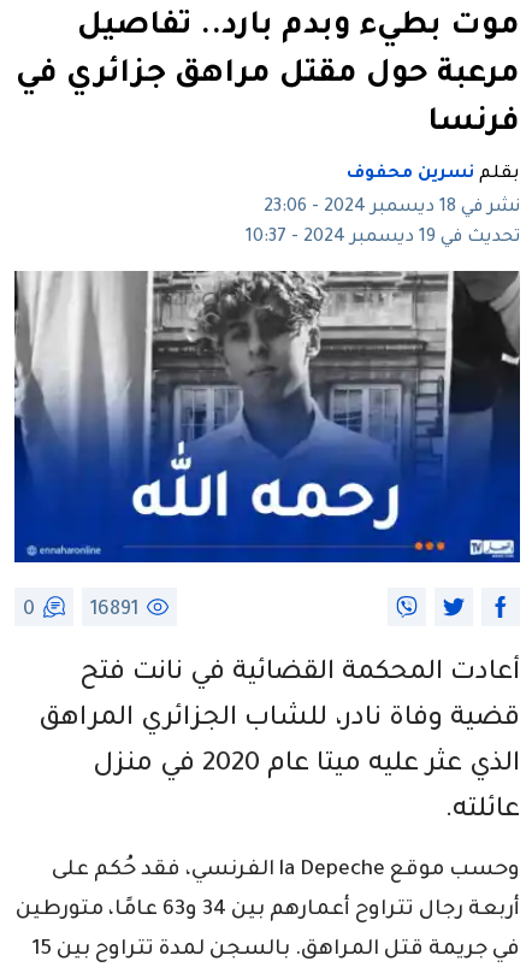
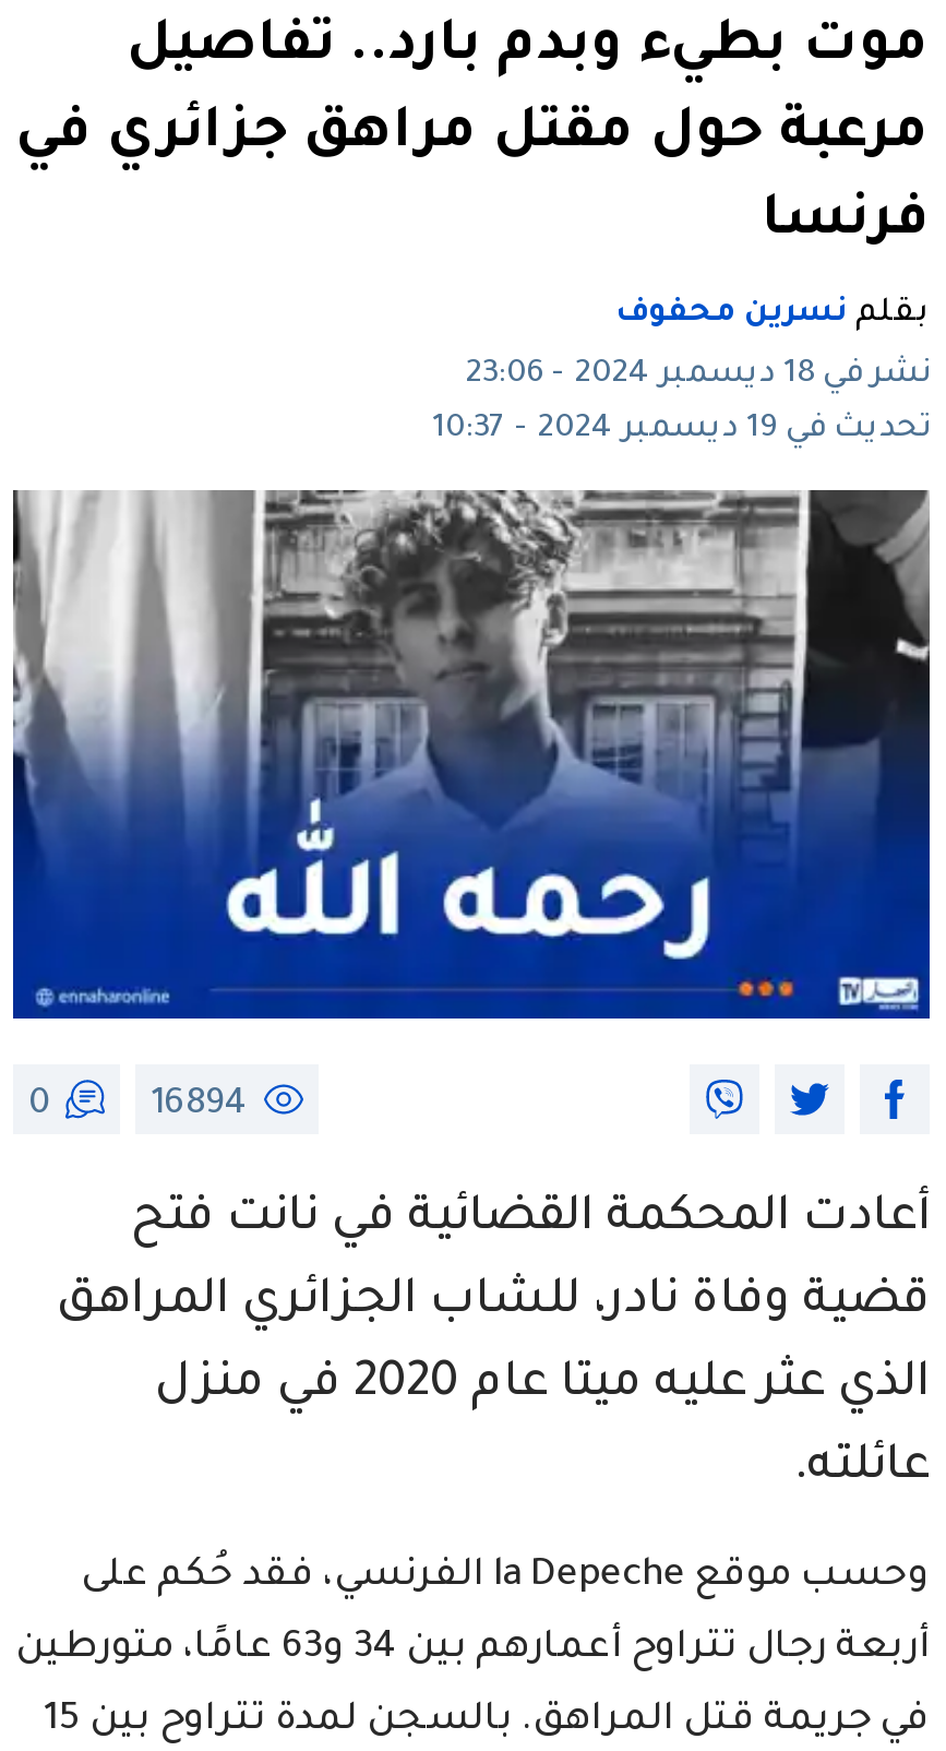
- 16891
+ 16894
